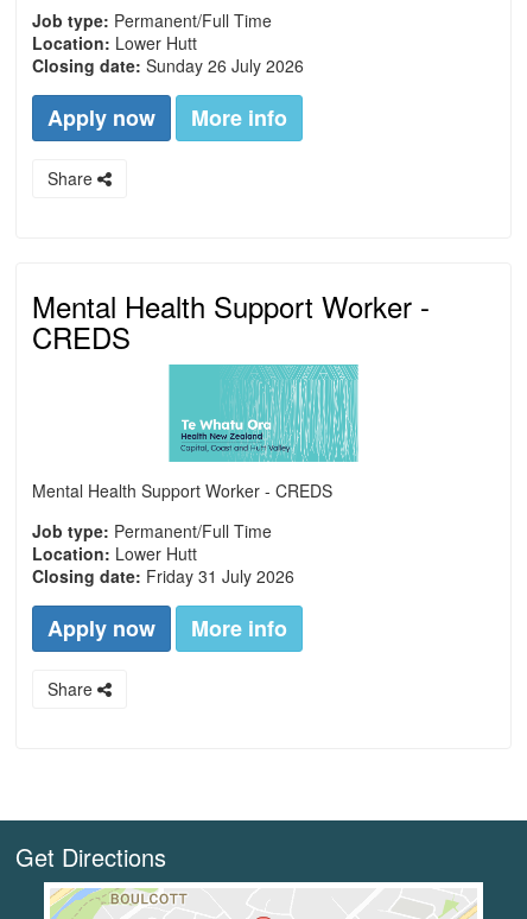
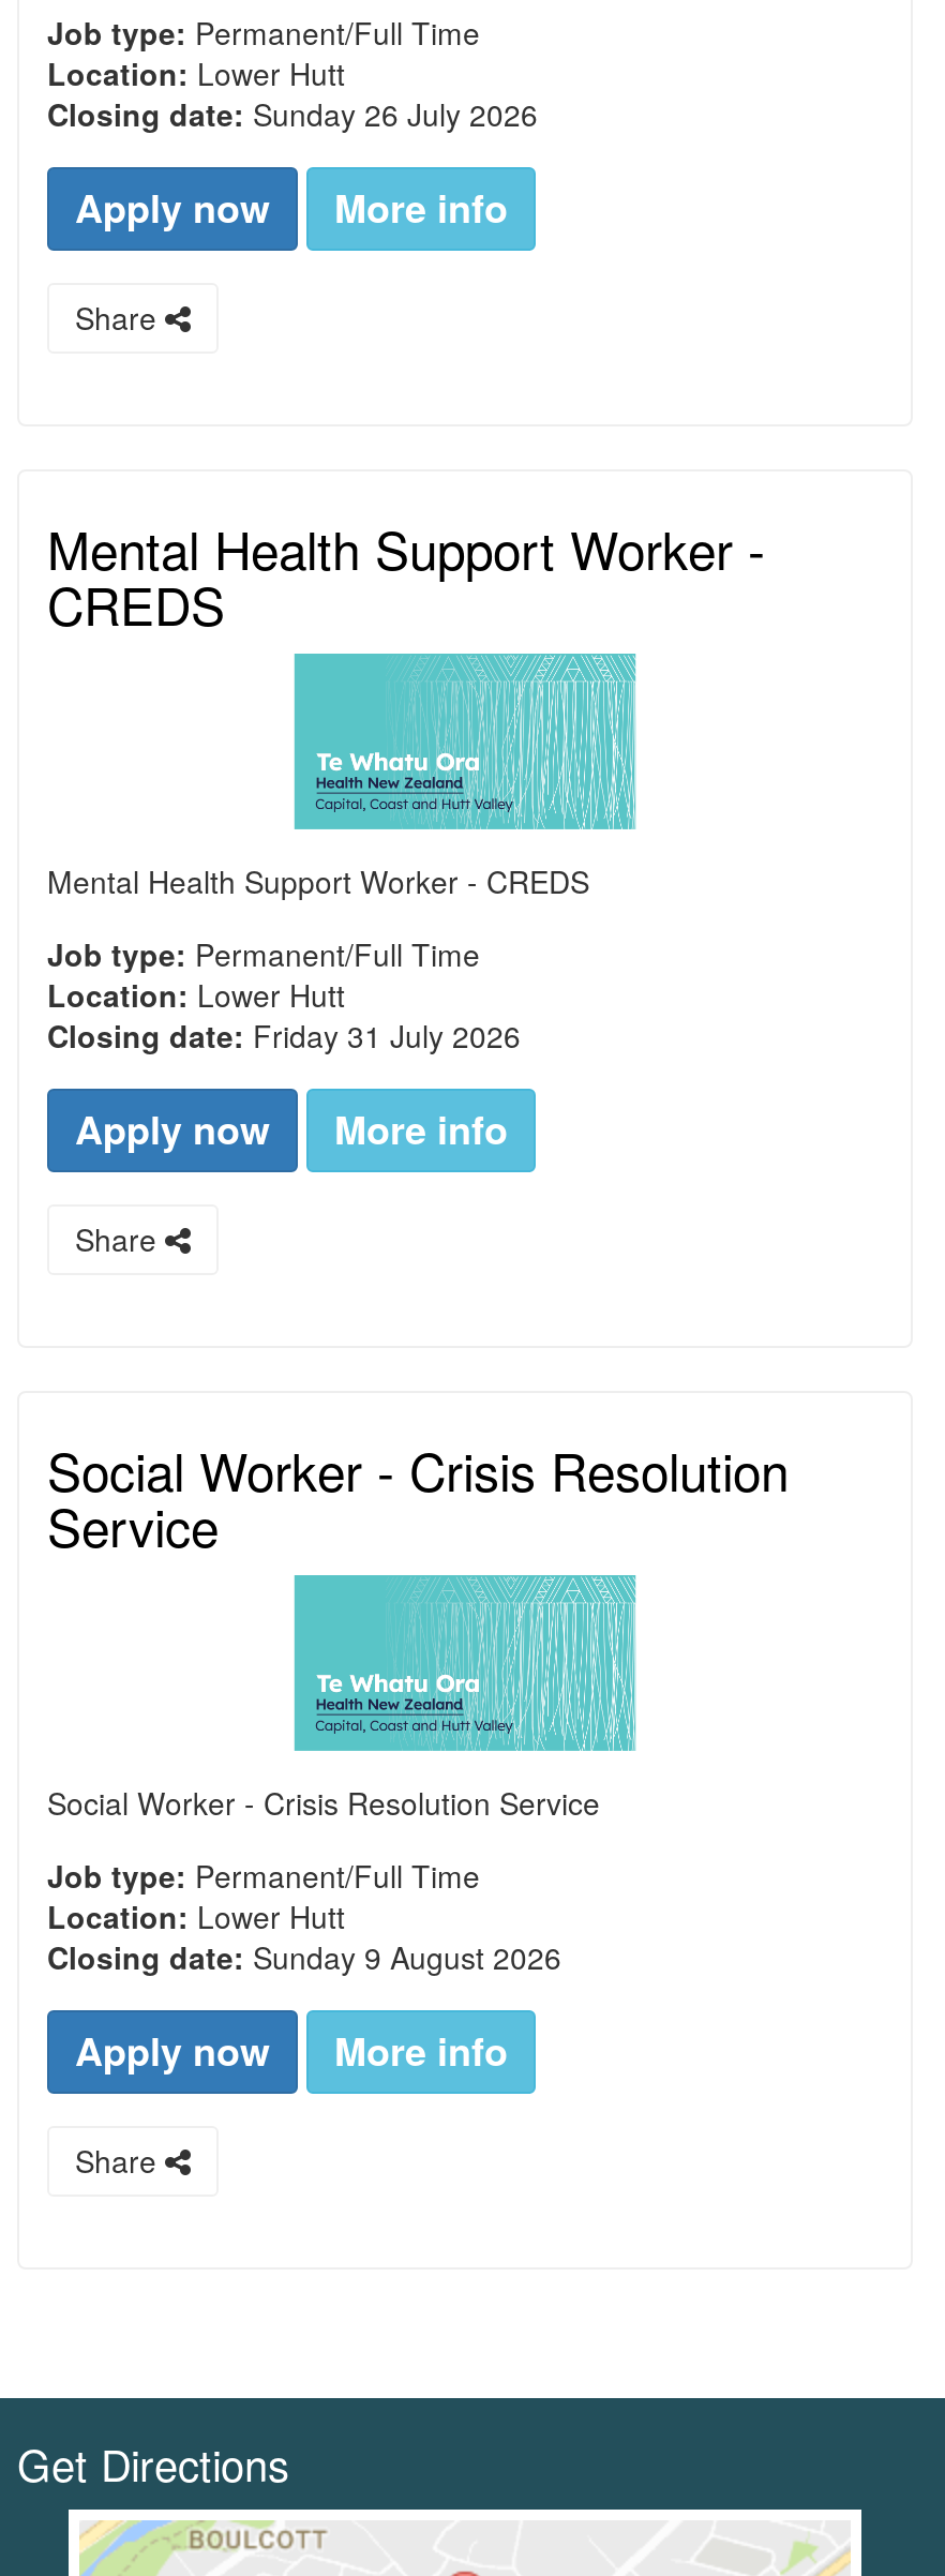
+ Social Worker - Crisis Resolution
+ Service

+ Social Worker - Crisis Resolution Service
+ Job type: Permanent/Full Time
+ Location: Lower Hutt
+ Closing date: Sunday 9 August 2026
+ Apply now
+ More info
+ Share
